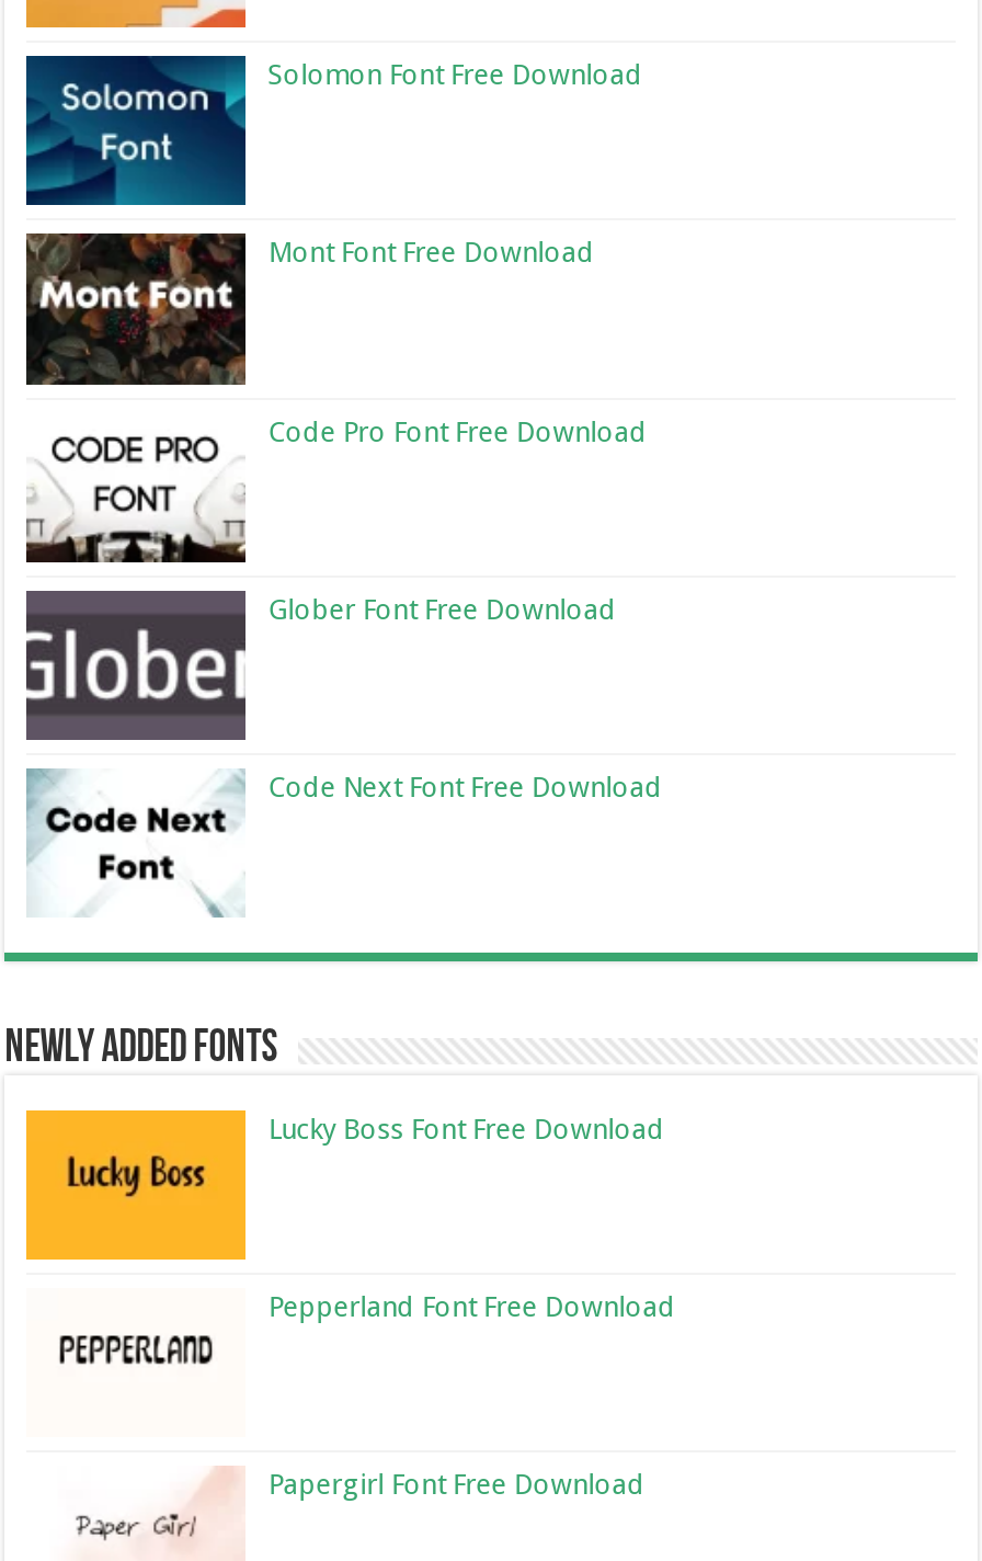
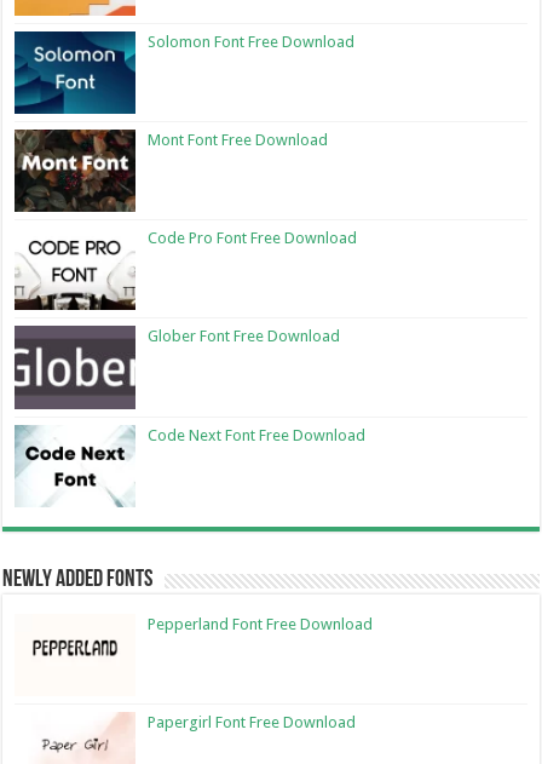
- [image]
- Lucky Boss Font Free Download
